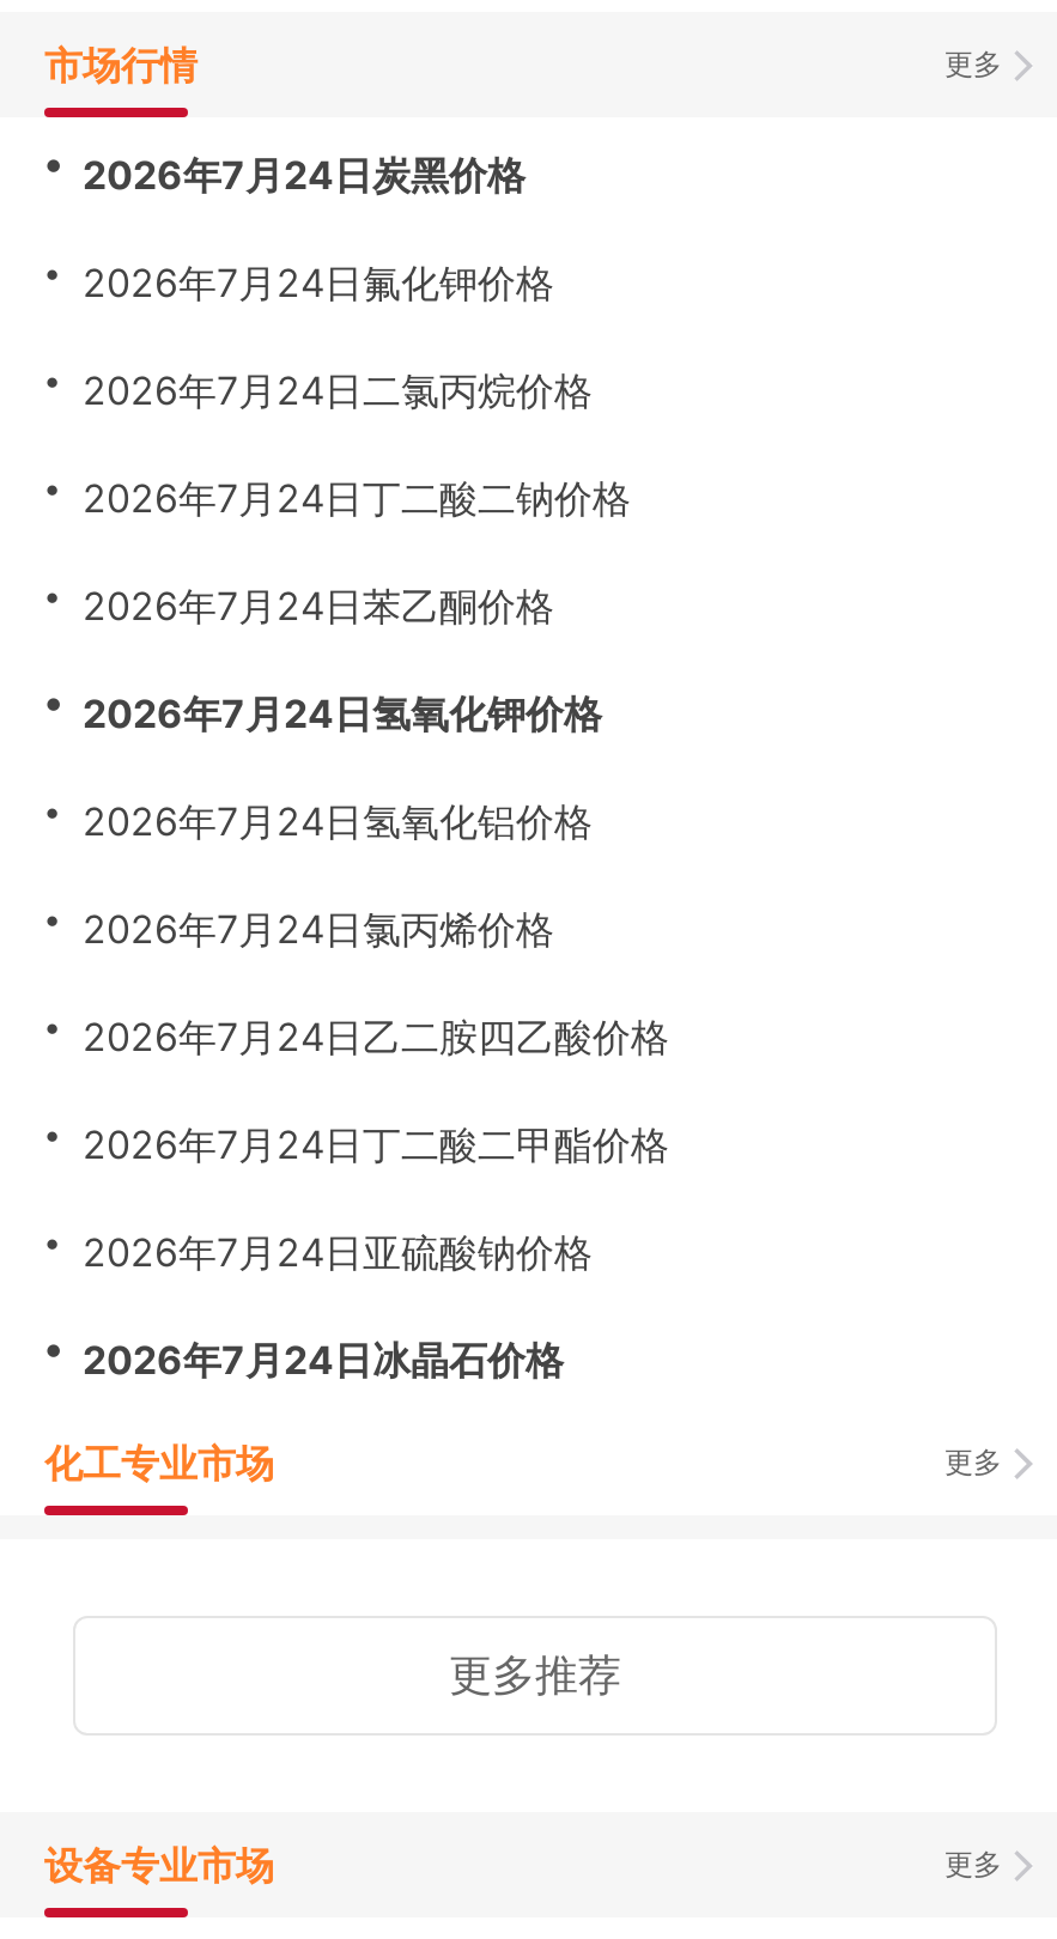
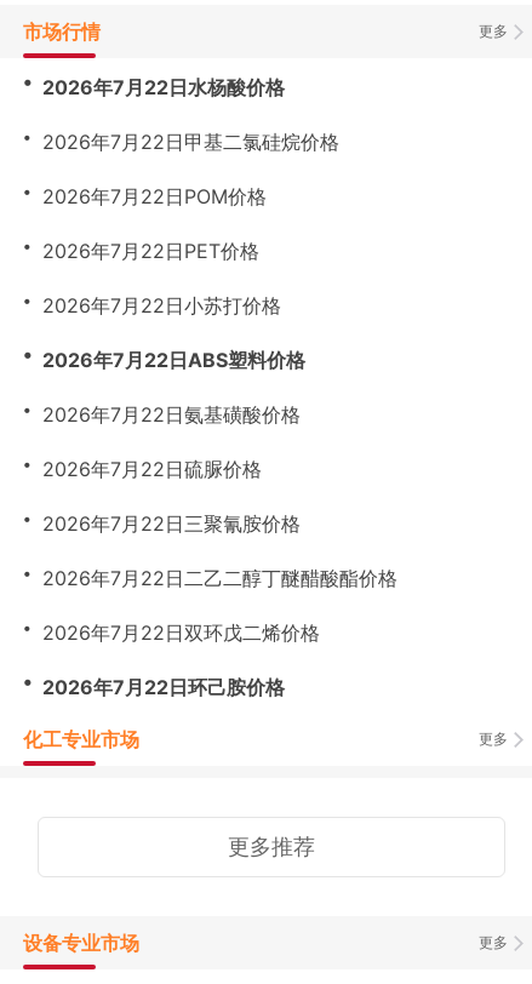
- ・2026年7月24日炭黑价格
+ ・2026年7月22日水杨酸价格

- ・2026年7月24日氟化钾价格
+ ・2026年7月22日甲基二氯硅烷价格

- ・2026年7月24日二氯丙烷价格
+ ・2026年7月22日POM价格

- ・2026年7月24日丁二酸二钠价格
+ ・2026年7月22日PET价格

- ・2026年7月24日苯乙酮价格
+ ・2026年7月22日小苏打价格

- ・2026年7月24日氢氧化钾价格
+ ・2026年7月22日ABS塑料价格

- ・2026年7月24日氢氧化铝价格
+ ・2026年7月22日氨基磺酸价格

- ・2026年7月24日氯丙烯价格
+ ・2026年7月22日硫脲价格

- ・2026年7月24日乙二胺四乙酸价格
+ ・2026年7月22日三聚氰胺价格

- ・2026年7月24日丁二酸二甲酯价格
+ ・2026年7月22日二乙二醇丁醚醋酸酯价格

- ・2026年7月24日亚硫酸钠价格
+ ・2026年7月22日双环戊二烯价格

- ・2026年7月24日冰晶石价格
+ ・2026年7月22日环己胺价格
